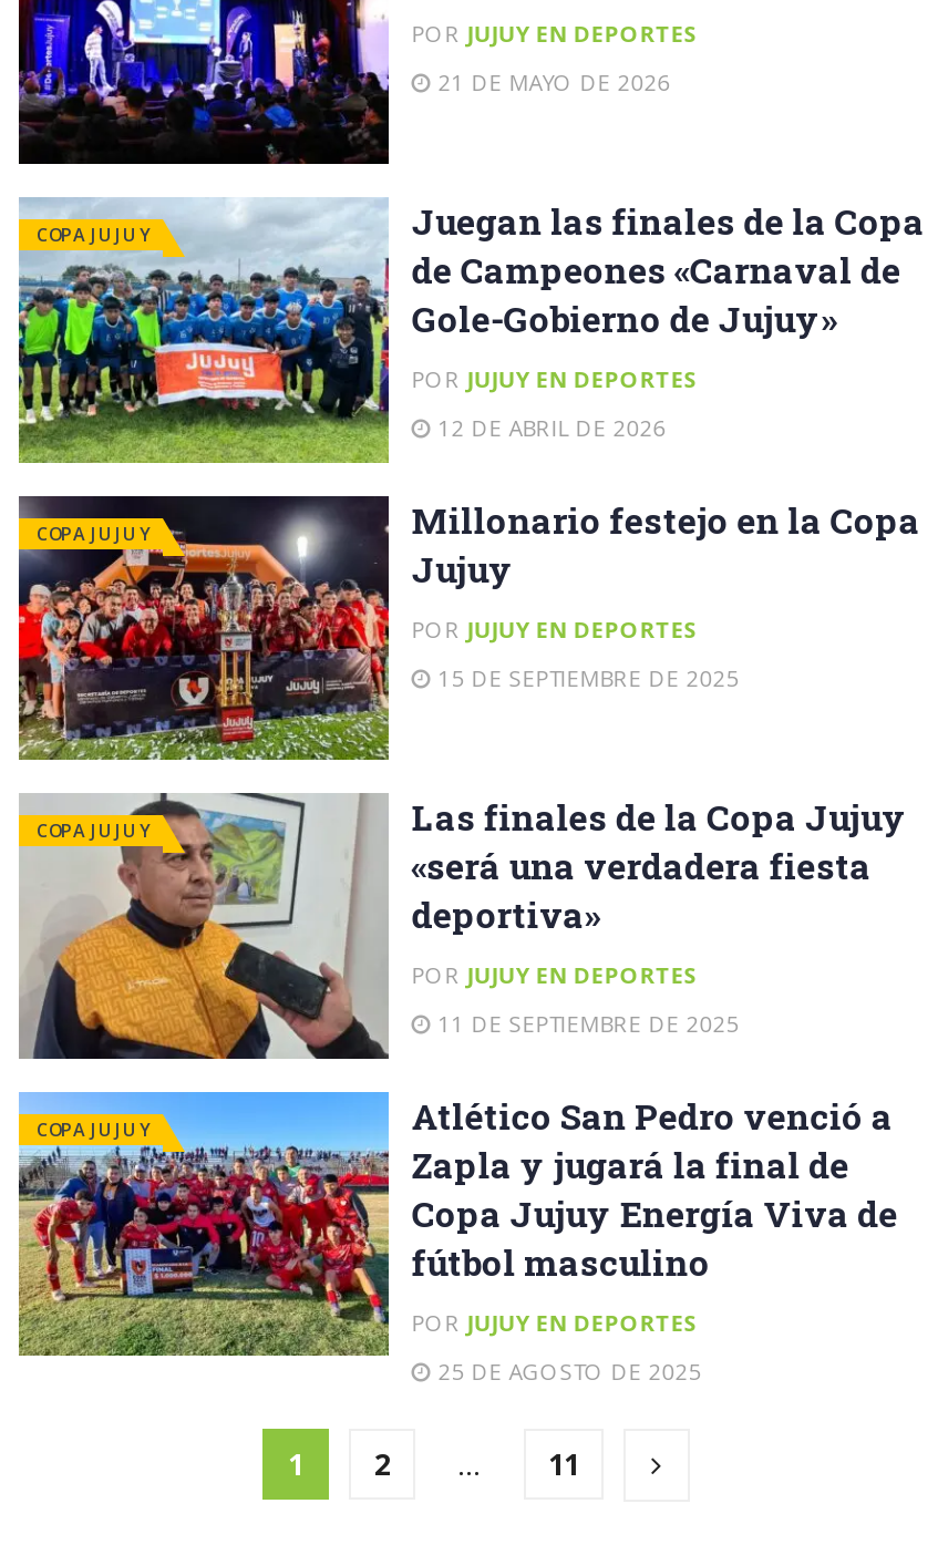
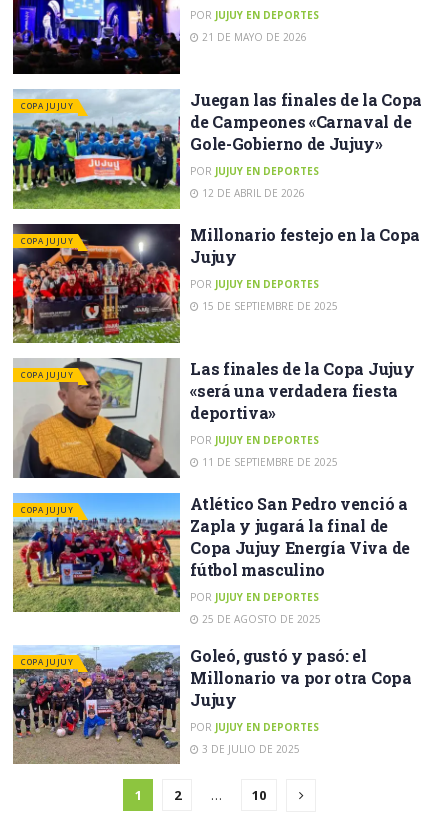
+ [image]
+ COPA JUJUY
+ Goleó, gustó y pasó: el
+ Millonario va por otra Copa
+ Jujuy
+ POR JUJUY EN DEPORTES
+ 3 DE JULIO DE 2025

- 11
+ 10
